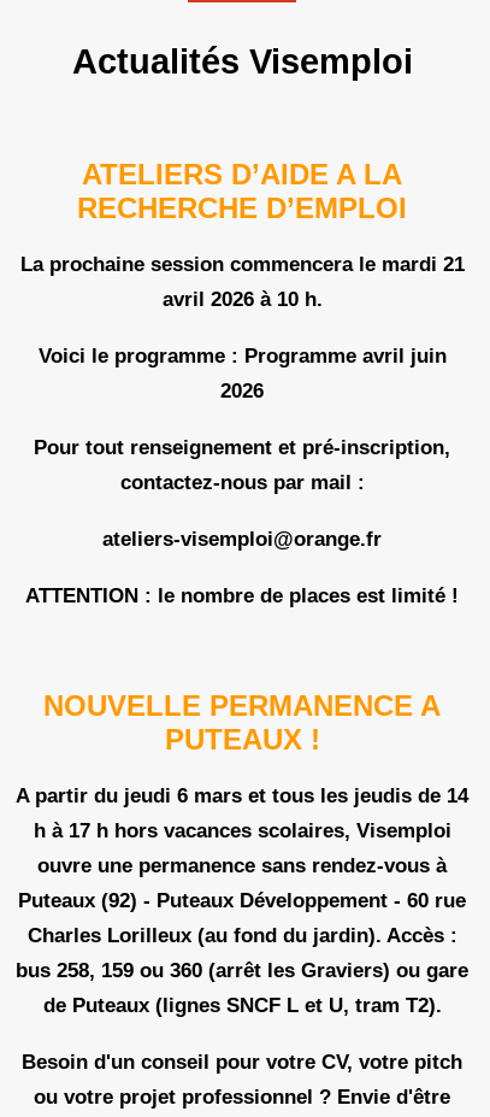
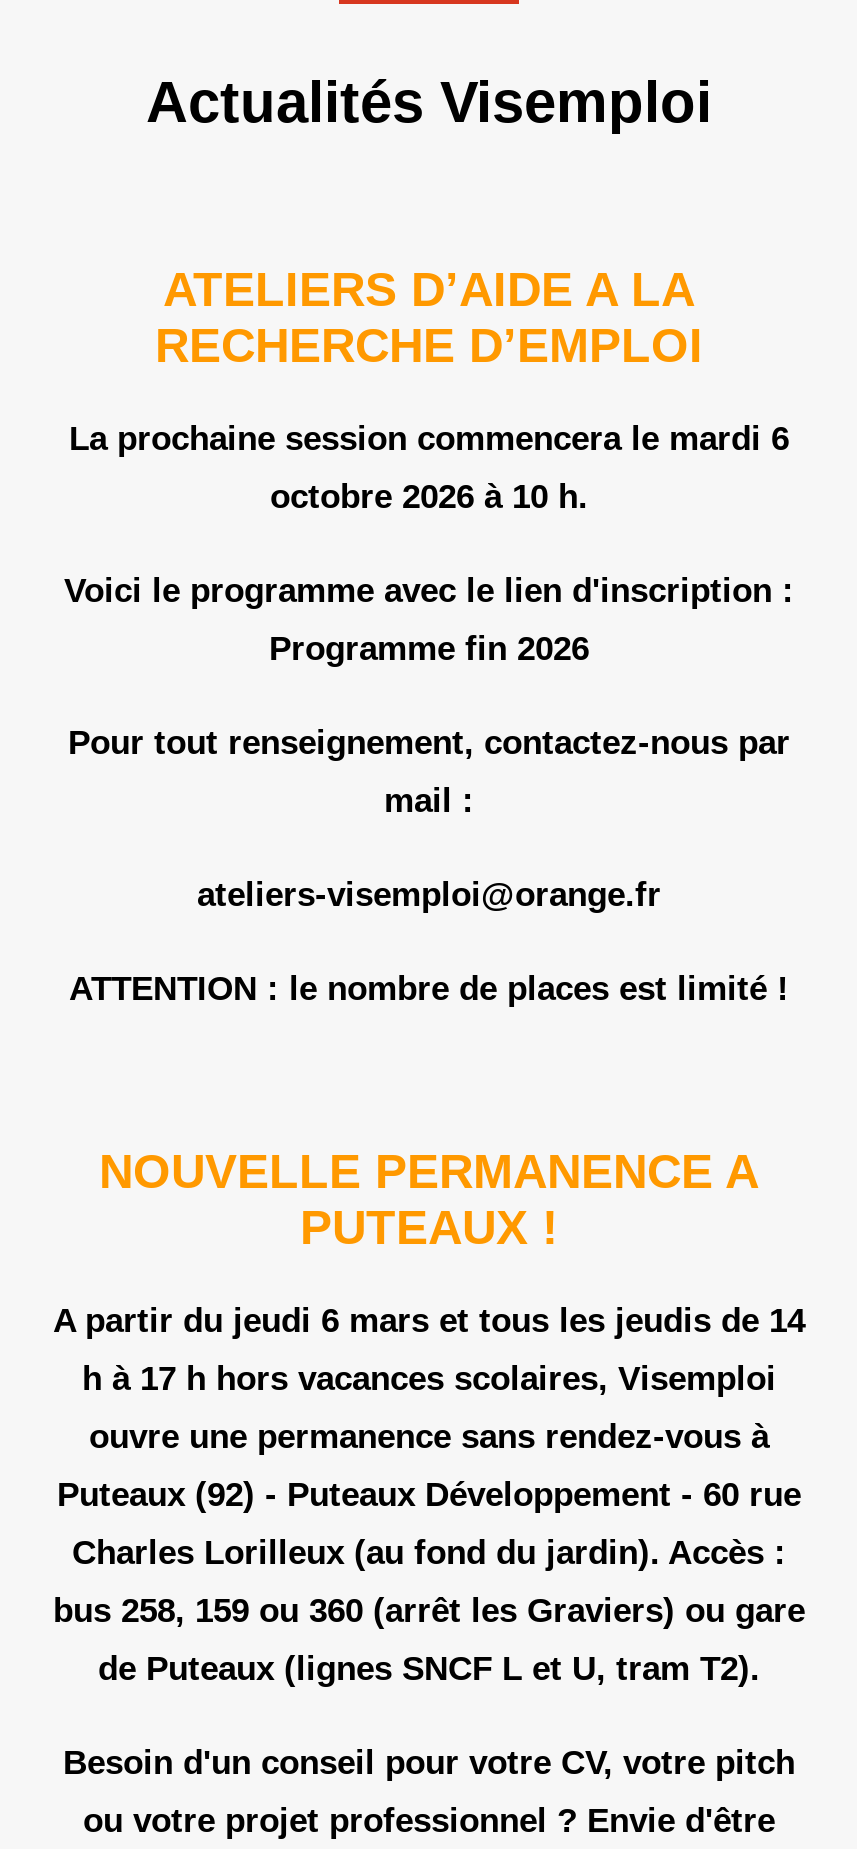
- La prochaine session commencera le mardi 21
+ La prochaine session commencera le mardi 6

- avril 2026 à 10 h.
+ octobre 2026 à 10 h.

- Voici le programme : Programme avril juin
+ Voici le programme avec le lien d'inscription :

- 2026
+ Programme fin 2026

- Pour tout renseignement et pré-inscription,
+ Pour tout renseignement, contactez-nous par

- contactez-nous par mail :
+ mail :
